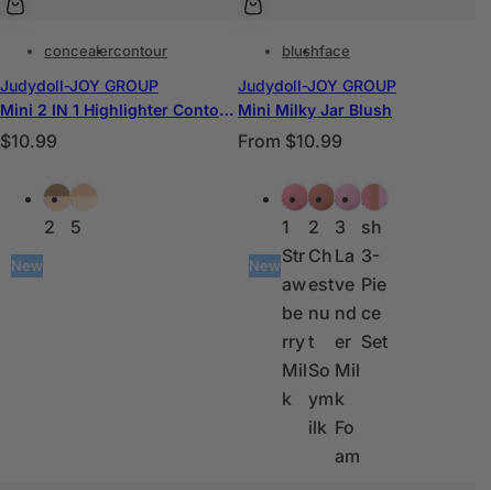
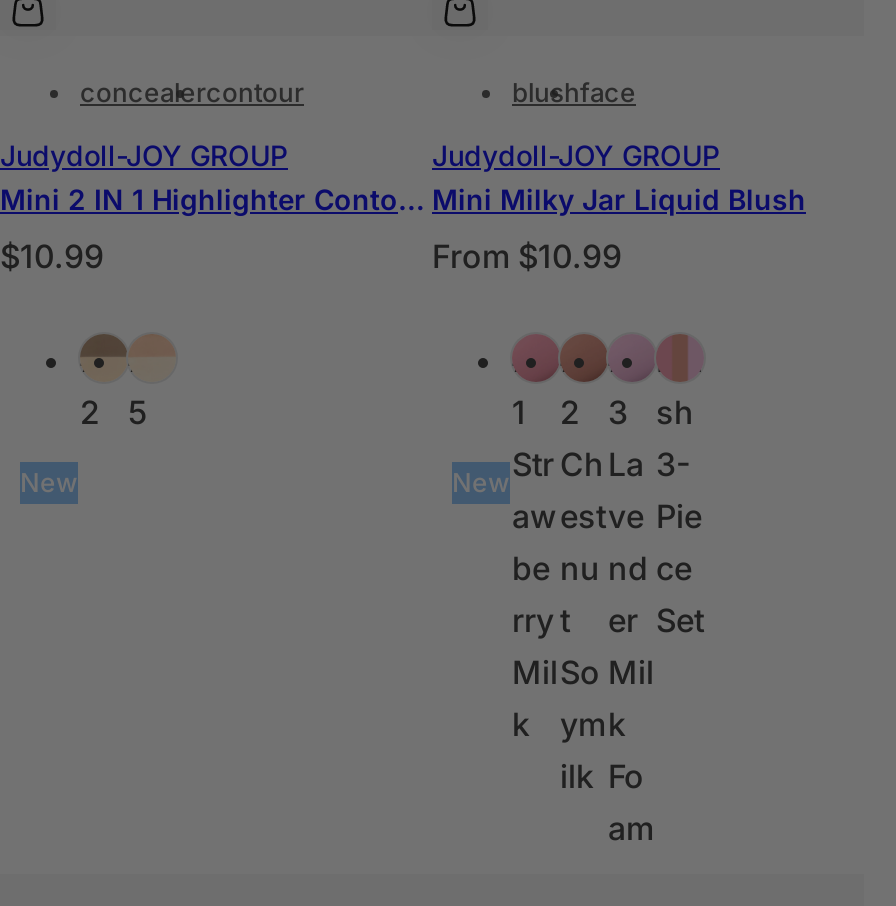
- Mini Milky Jar Blush
+ Mini Milky Jar Liquid Blush
